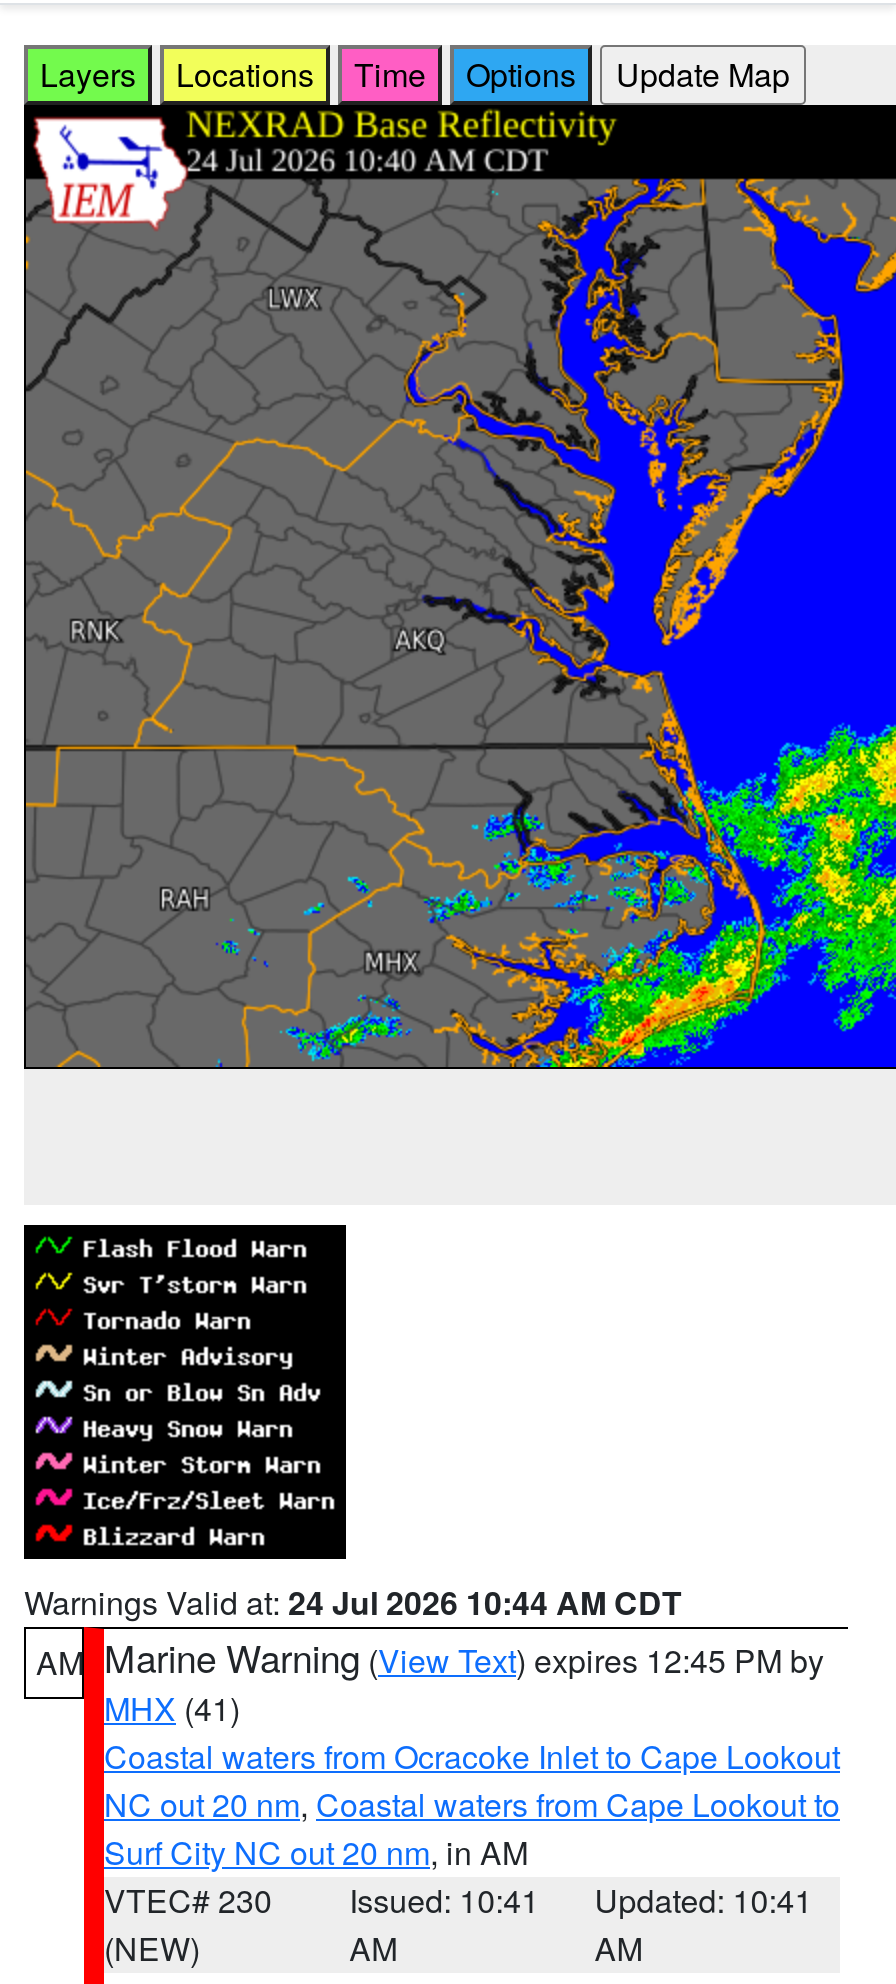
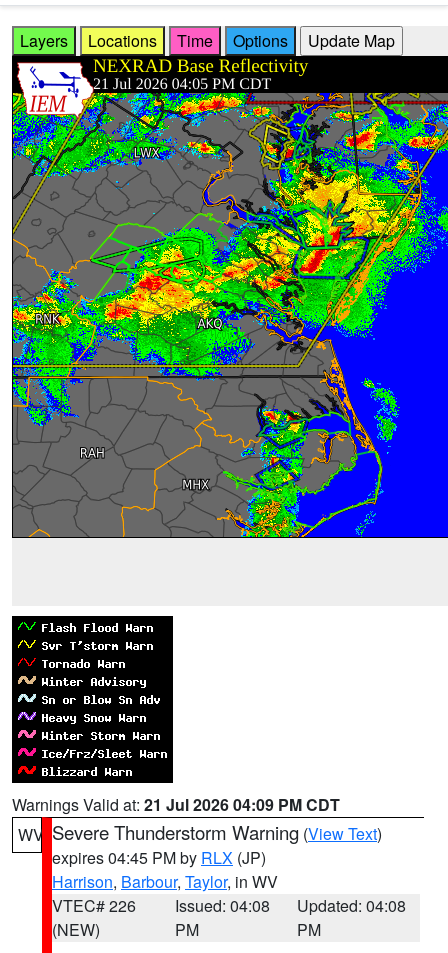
- [image]
+ [image]

- Warnings Valid at: 24 Jul 2026 10:44 AM CDT
- AM Marine Warning (View Text) expires 12:45 PM by
- MHX (41)
- Coastal waters from Ocracoke Inlet to Cape Lookout
- NC out 20 nm, Coastal waters from Cape Lookout to
- Surf City NC out 20 nm, in AM
- VTEC# 230
+ Warnings Valid at: 21 Jul 2026 04:09 PM CDT
+ WV Severe Thunderstorm Warning (View Text)
+ expires 04:45 PM by RLX (JP)
+ Harrison, Barbour, Taylor, in WV
+ VTEC# 226

- Issued: 10:41
- AM
+ Issued: 04:08
+ PM

- Updated: 10:41
- AM
+ Updated: 04:08
+ PM
